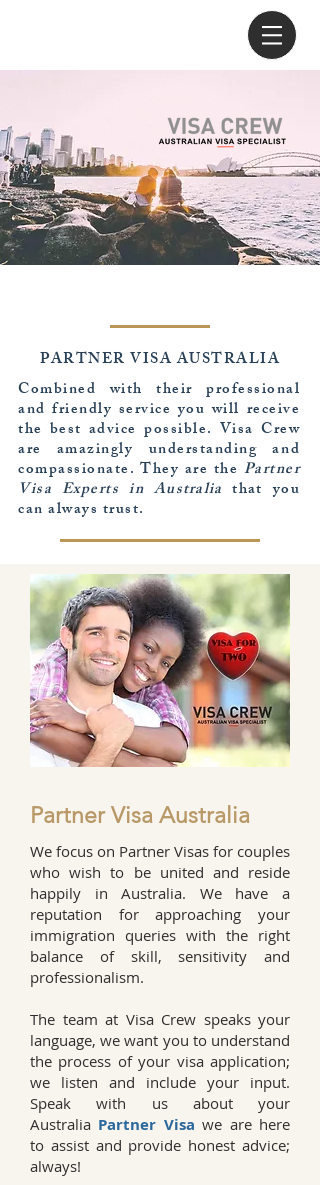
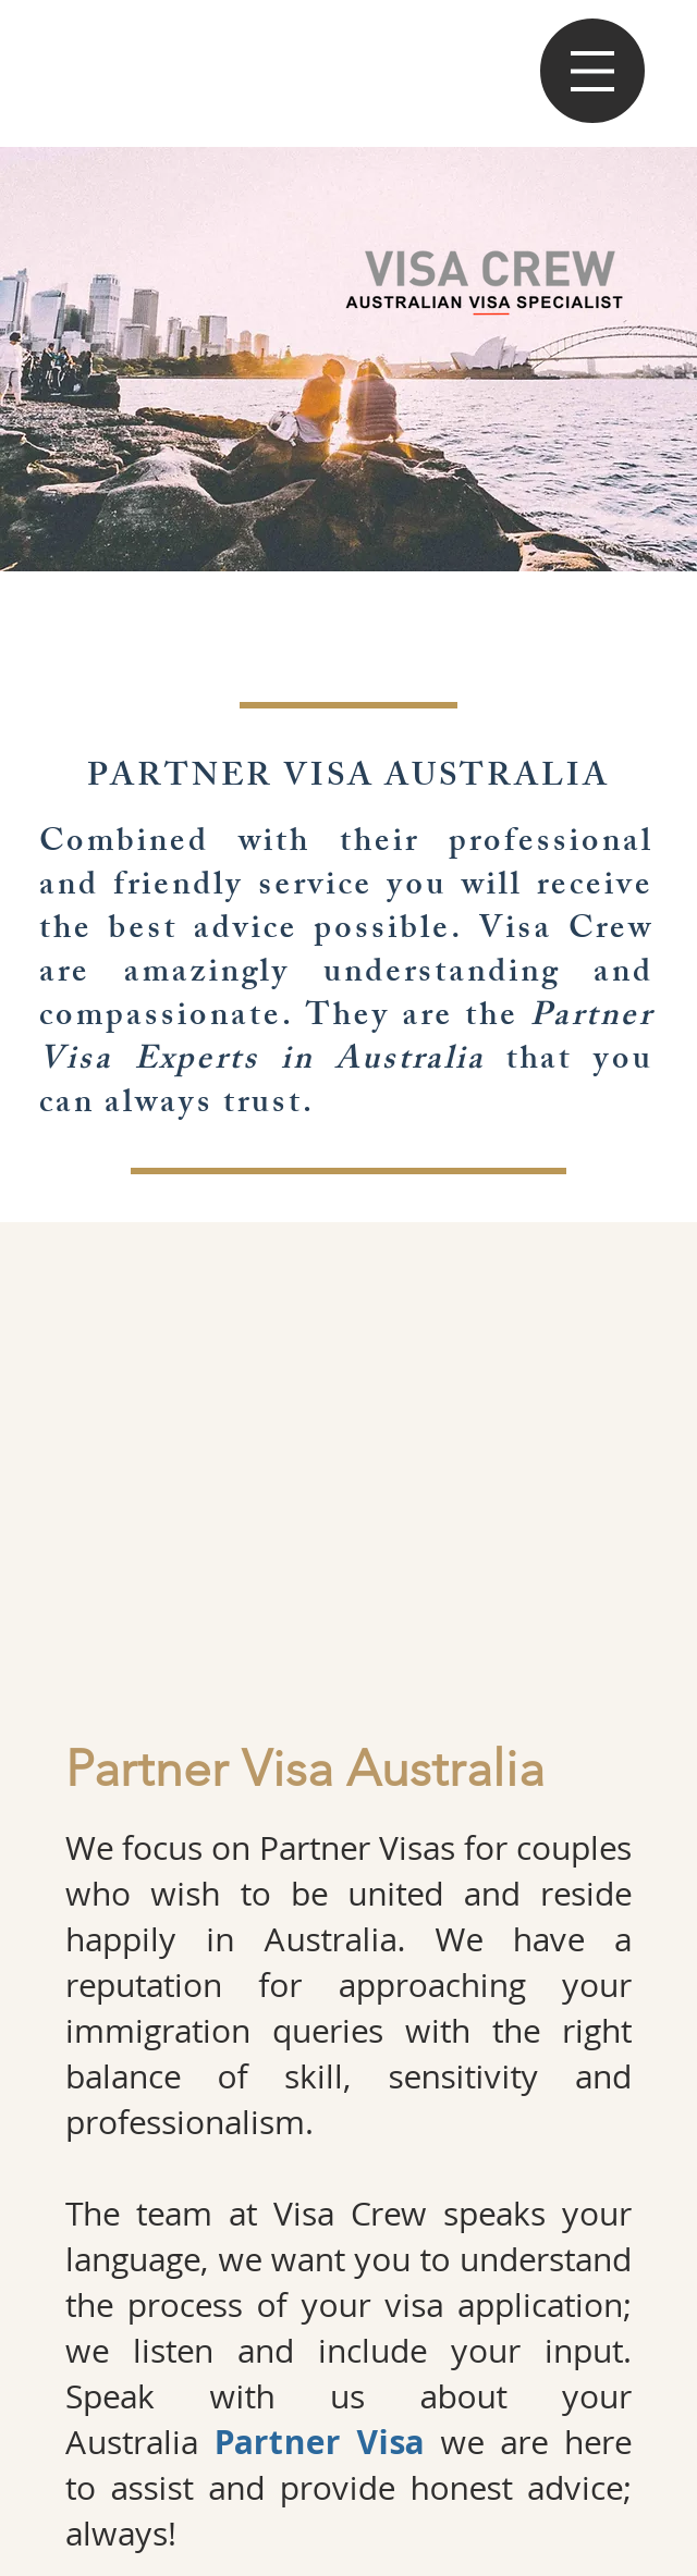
- [image]
